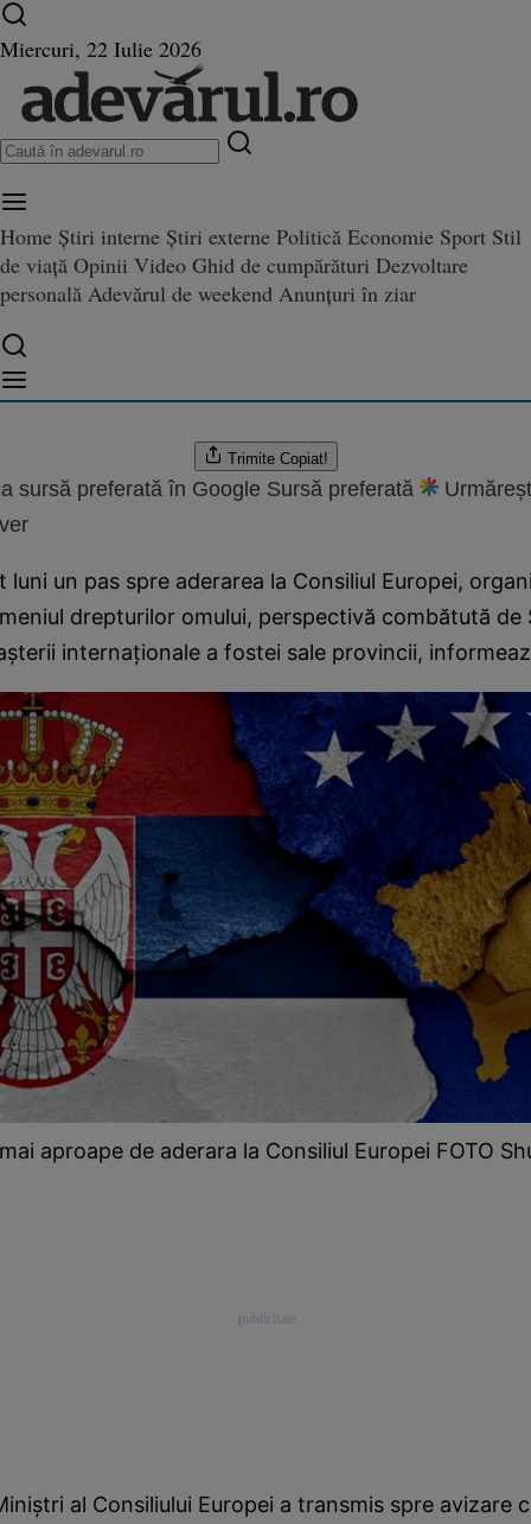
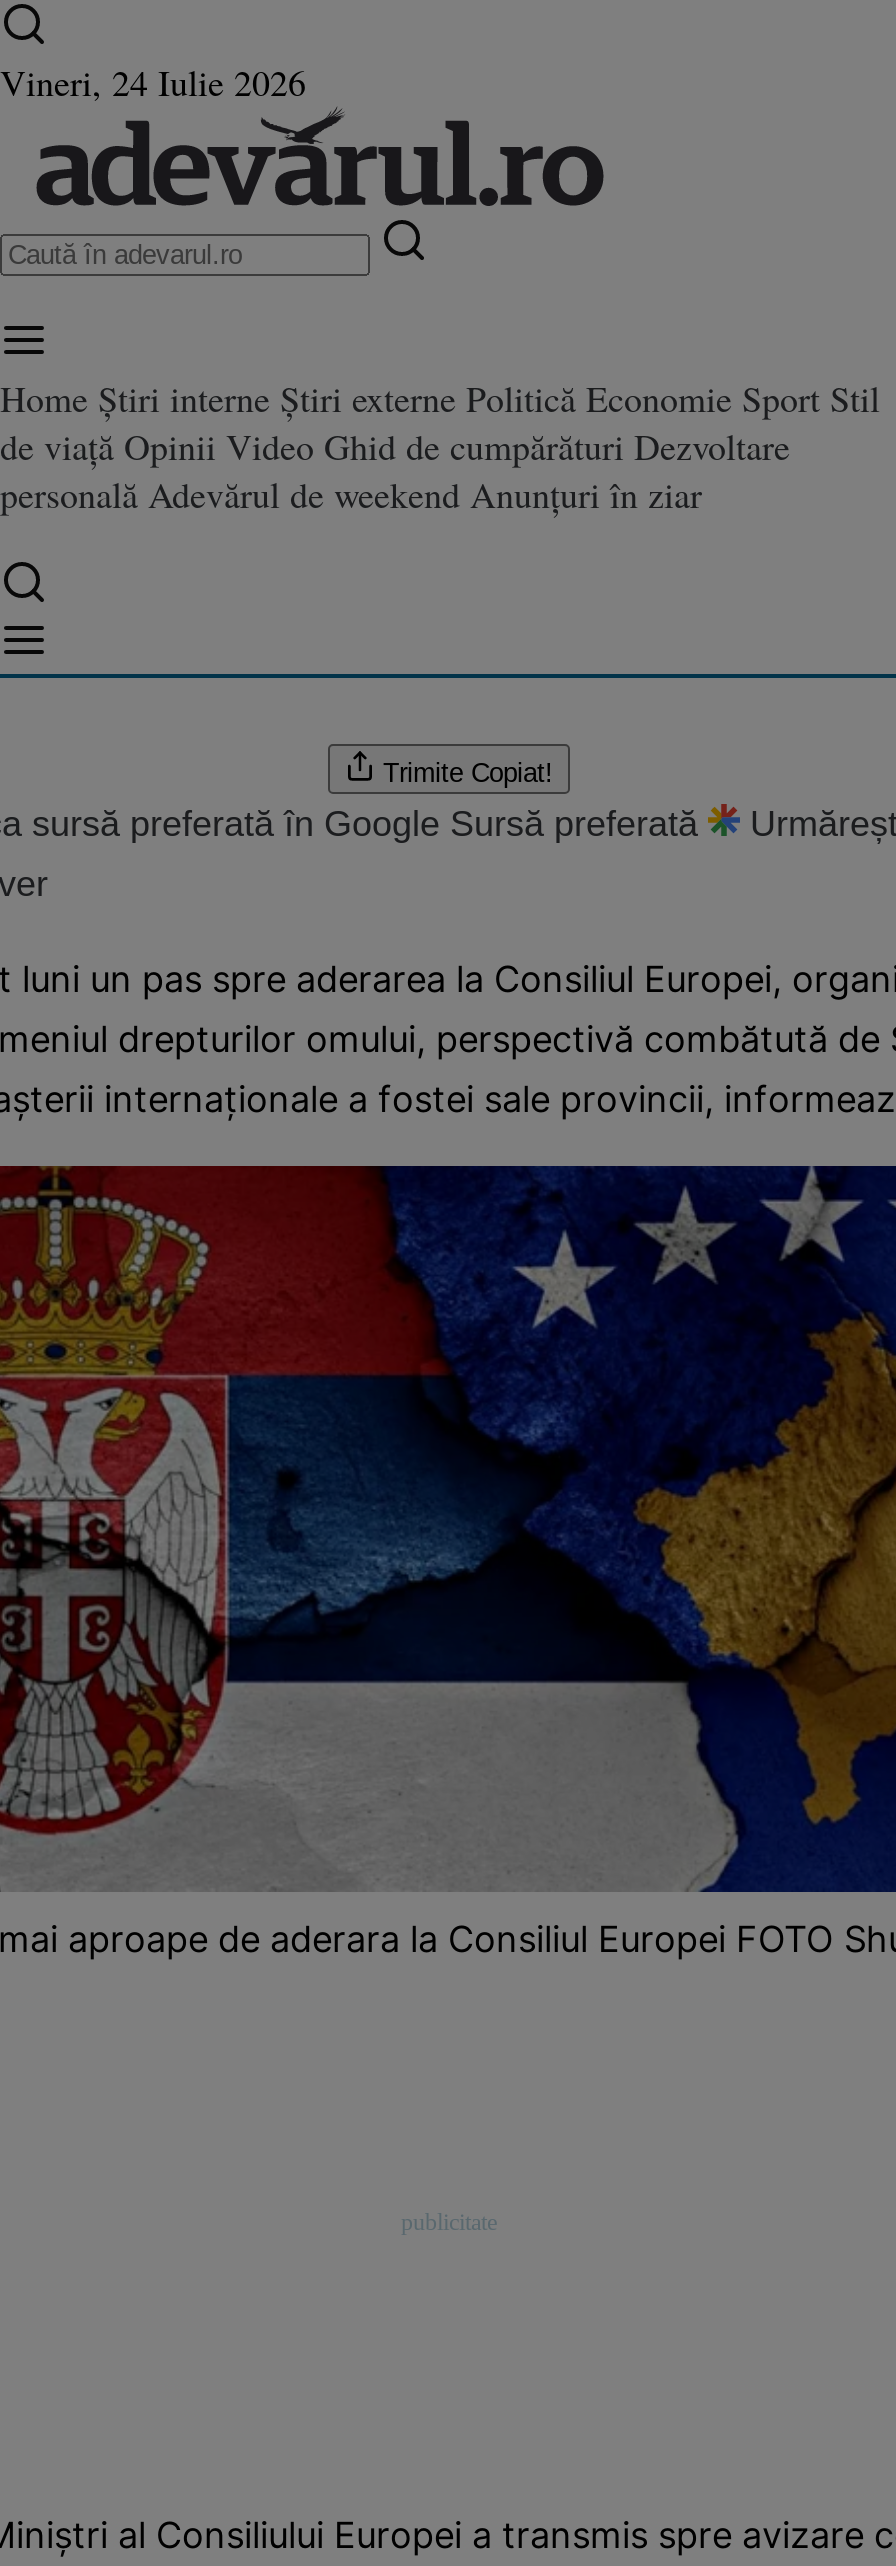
- Miercuri, 22 Iulie 2026
+ Vineri, 24 Iulie 2026
